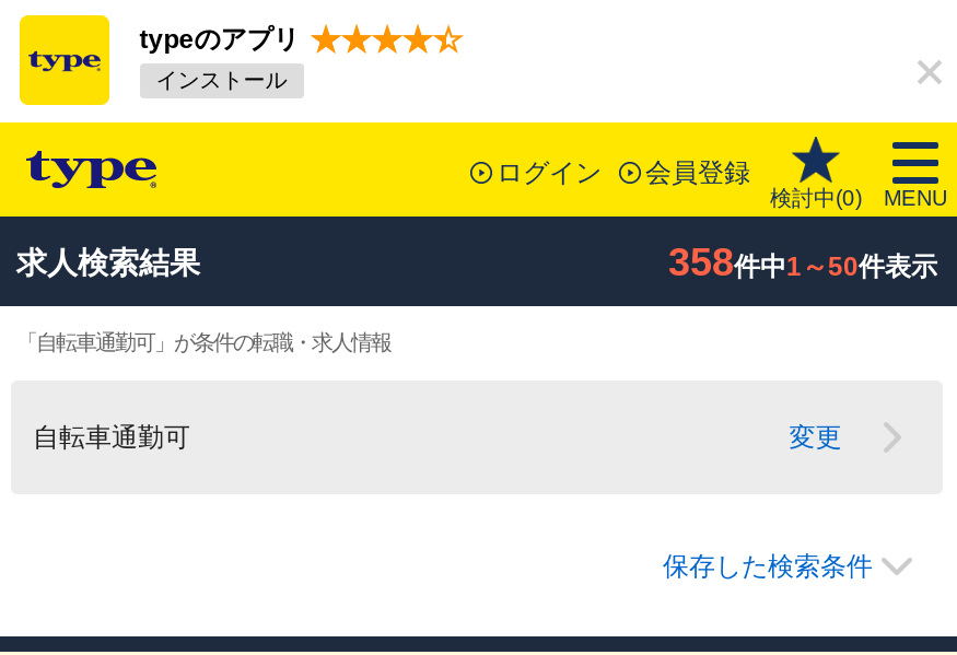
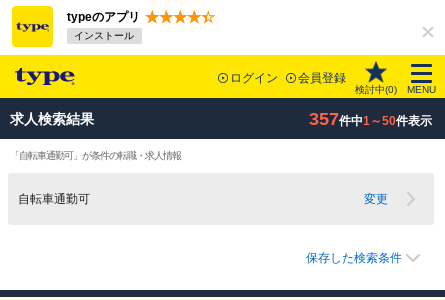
- 358件中1～50件表示
+ 357件中1～50件表示
